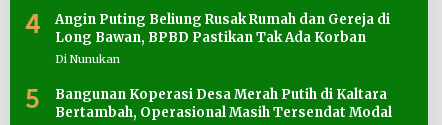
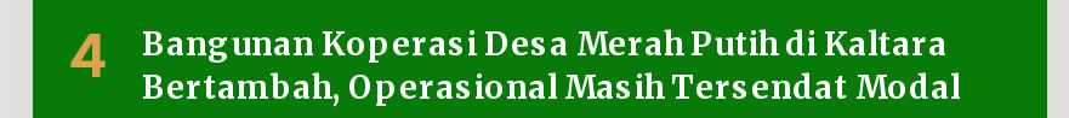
- Angin Puting Beliung Rusak Rumah dan Gereja di
- Long Bawan, BPBD Pastikan Tak Ada Korban
- Di Nunukan
- 5
